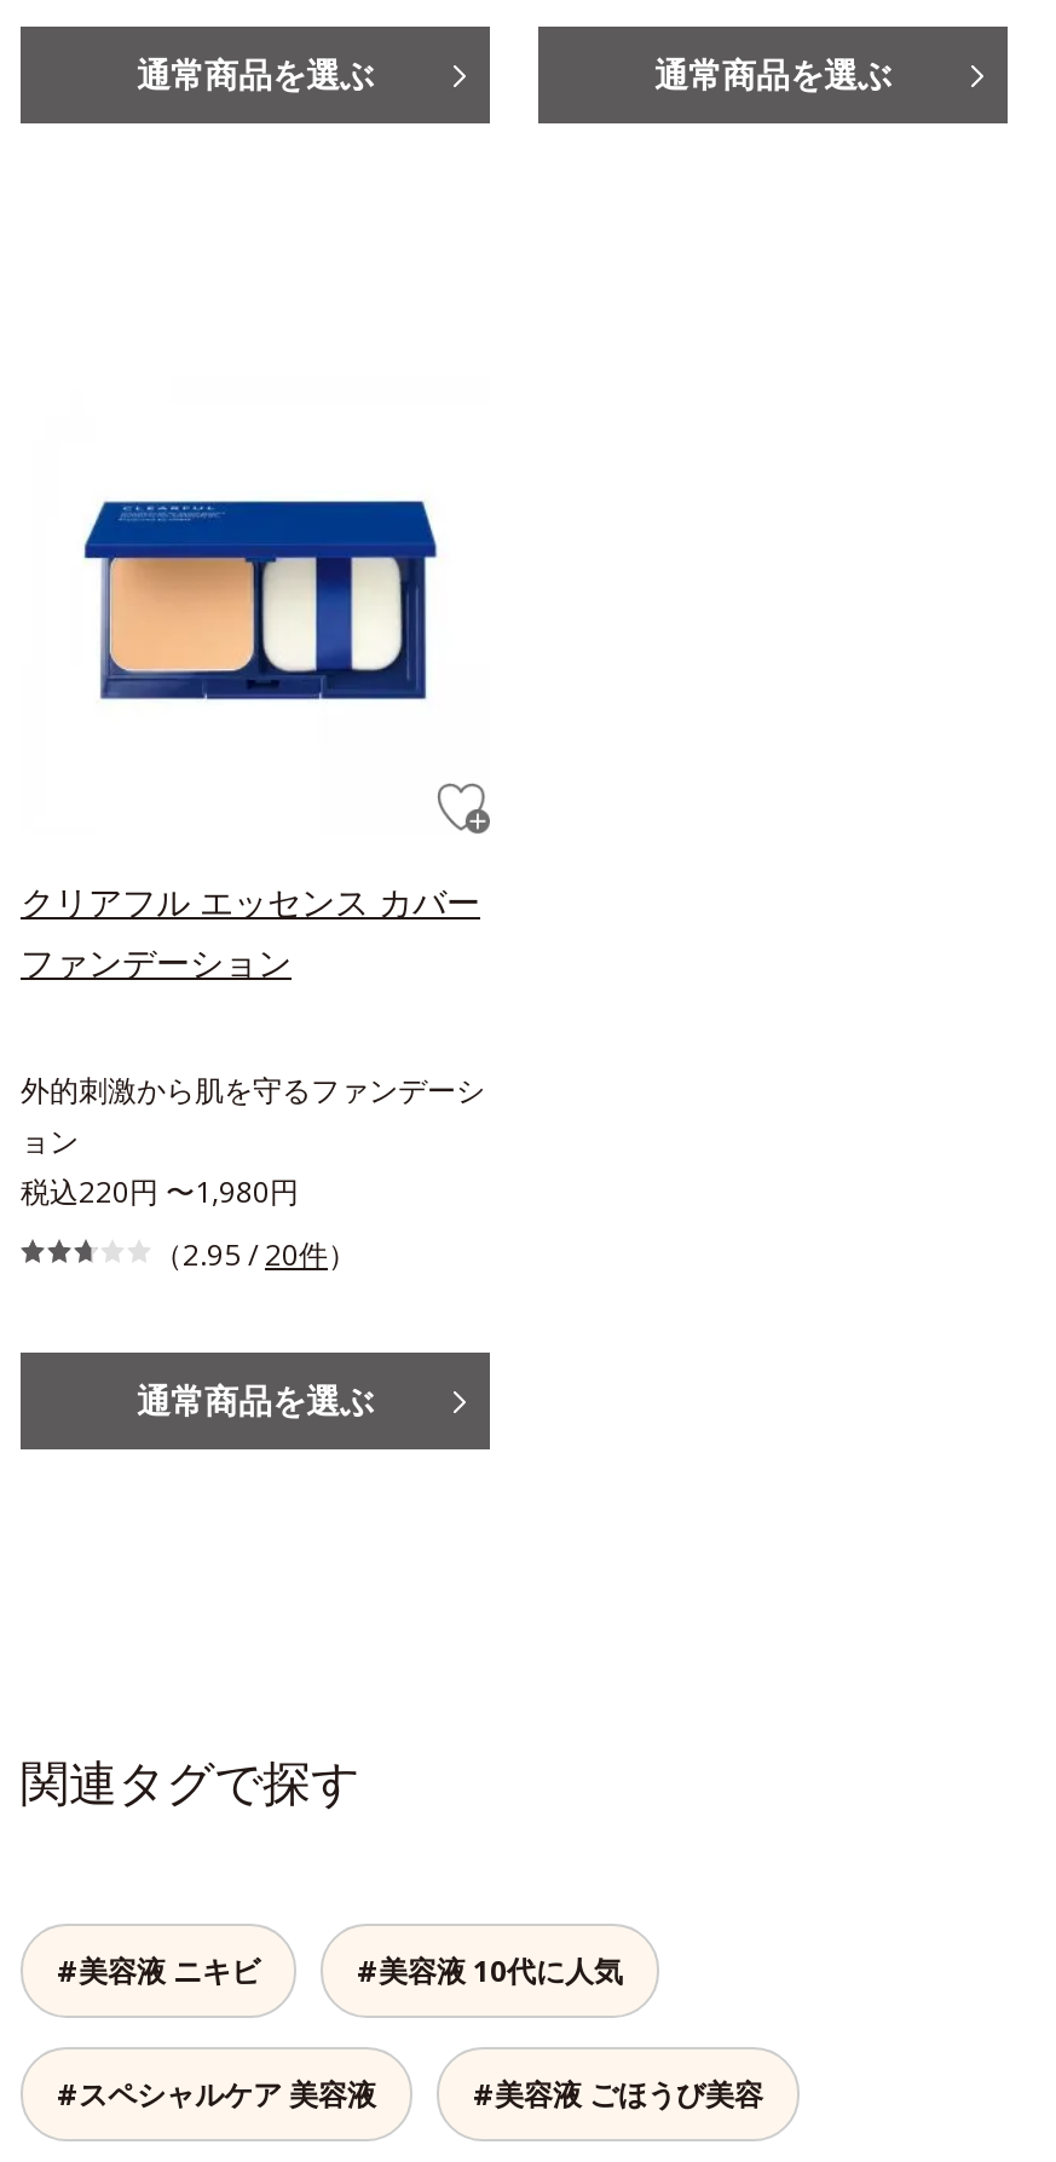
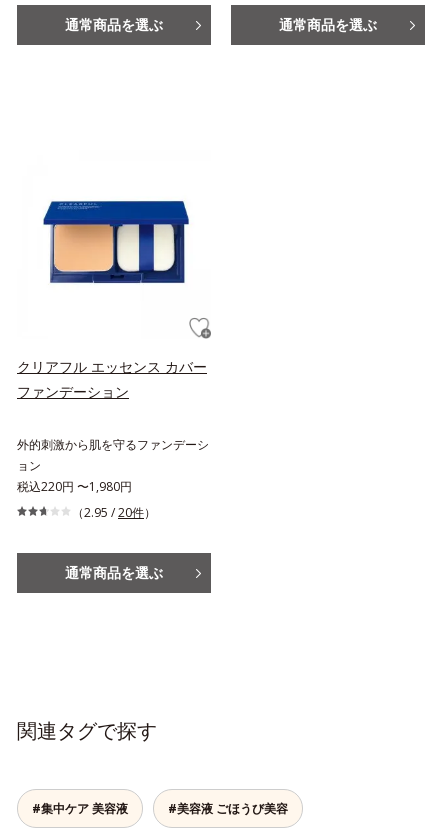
- #美容液 ニキビ
- #美容液 10代に人気
- #スペシャルケア 美容液
+ #集中ケア 美容液
